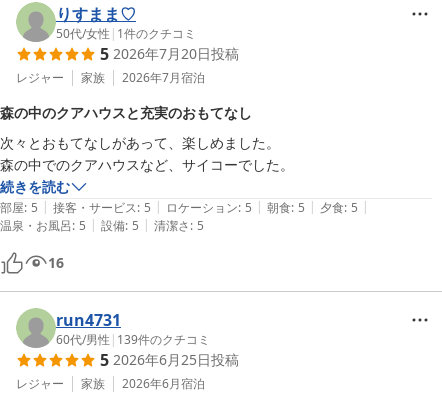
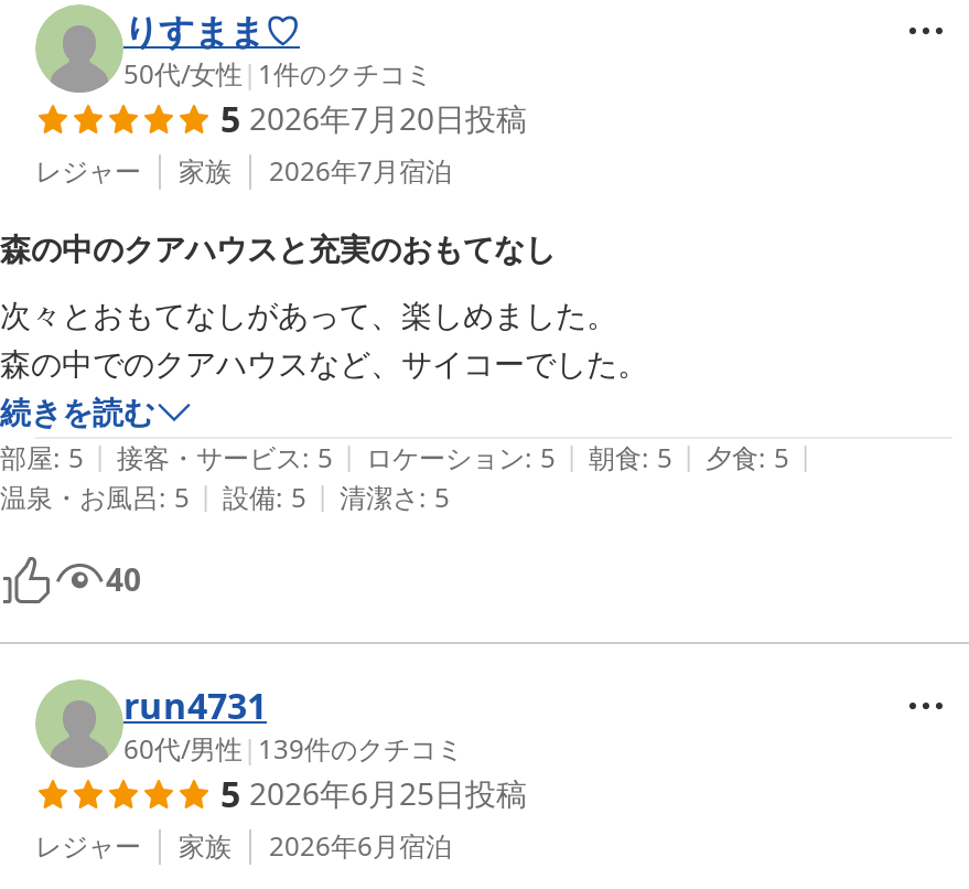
- 16
+ 40
